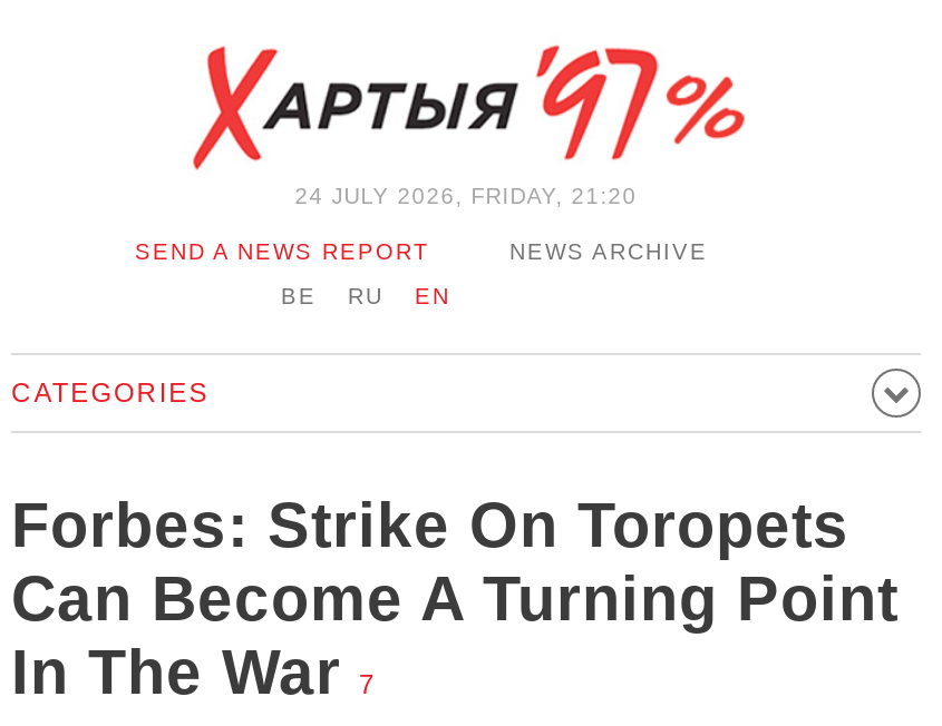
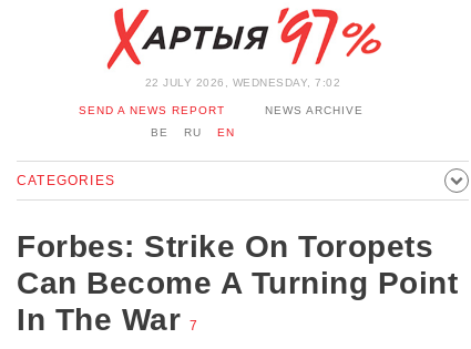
- 24 JULY 2026, FRIDAY, 21:20
+ 22 JULY 2026, WEDNESDAY, 7:02
